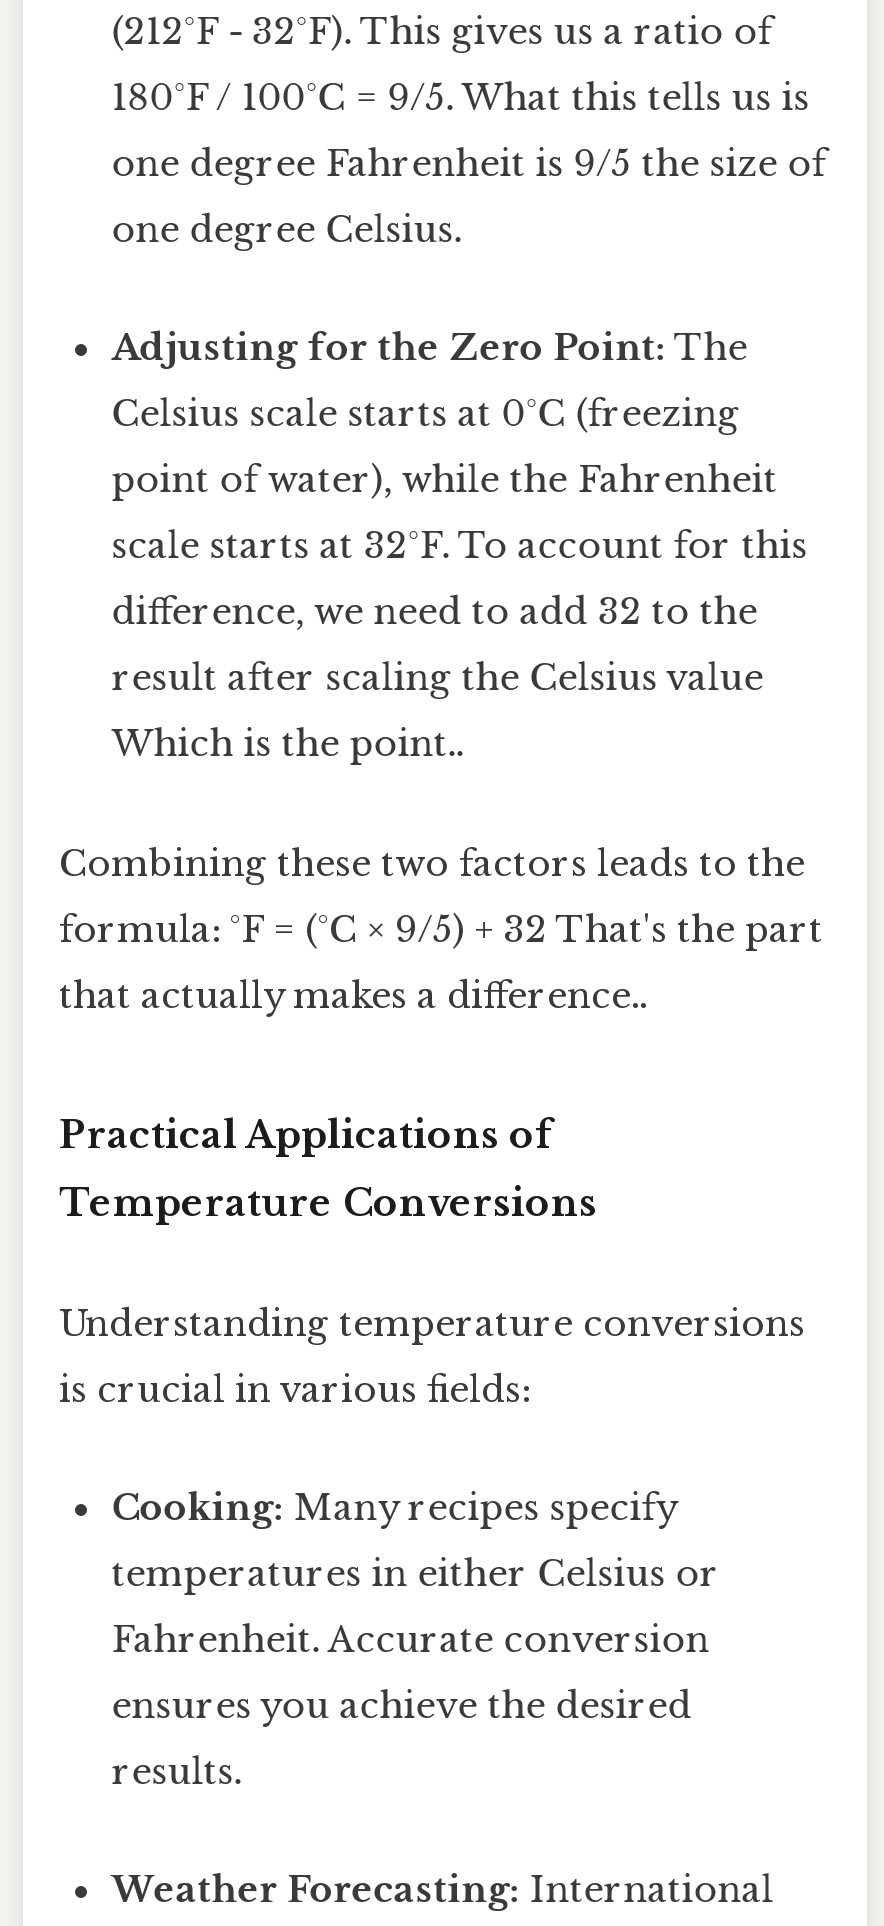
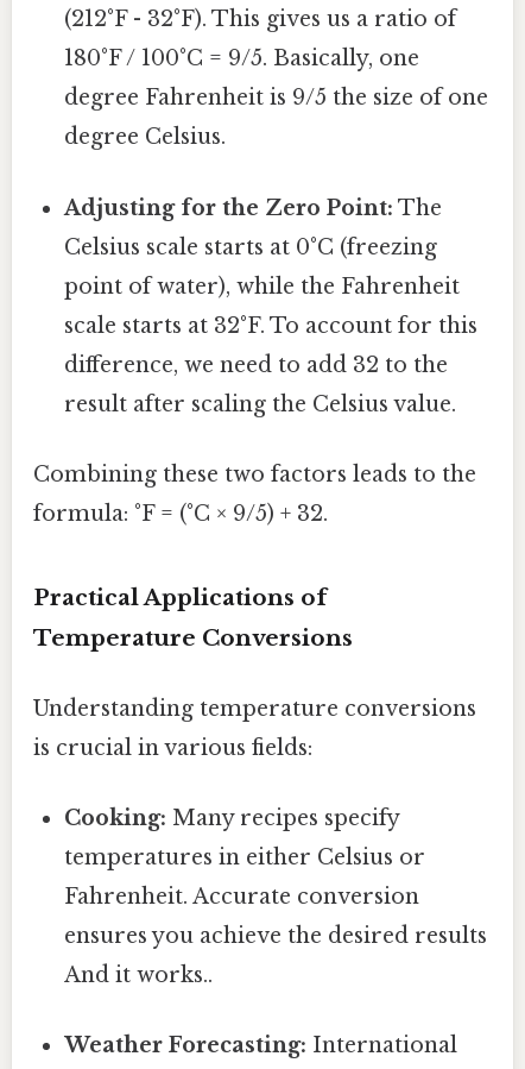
- 180°F / 100°C = 9/5. What this tells us is
+ 180°F / 100°C = 9/5. Basically, one

- one degree Fahrenheit is 9/5 the size of
+ degree Fahrenheit is 9/5 the size of one

- one degree Celsius.
+ degree Celsius.

- result after scaling the Celsius value
- Which is the point..
+ result after scaling the Celsius value.

- formula: °F = (°C × 9/5) + 32 That's the part
- that actually makes a difference..
+ formula: °F = (°C × 9/5) + 32.

- ensures you achieve the desired
+ ensures you achieve the desired results

- results.
+ And it works..
